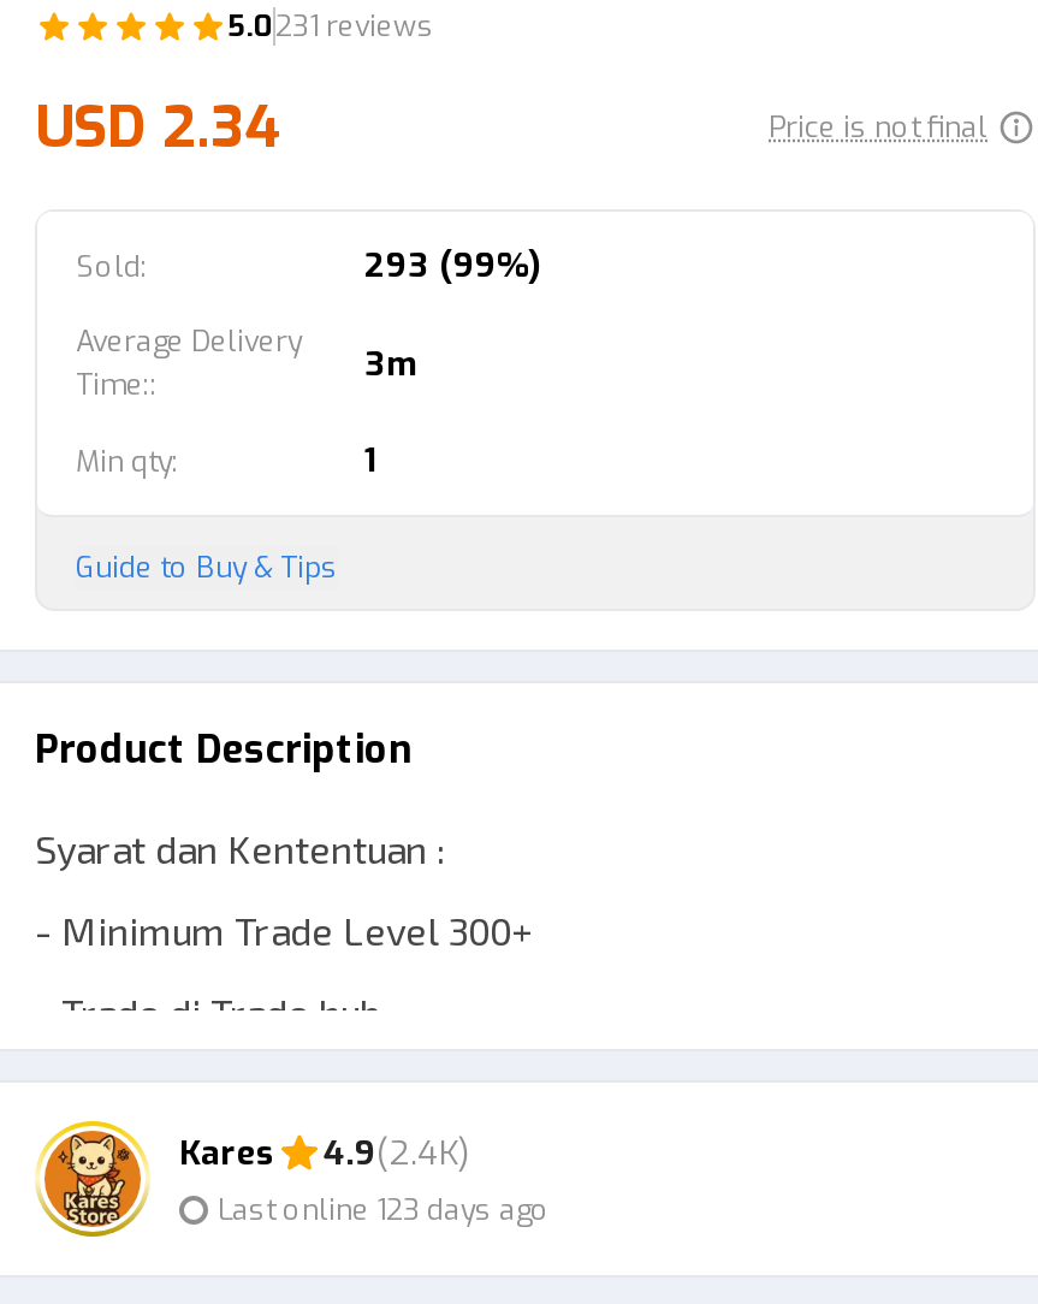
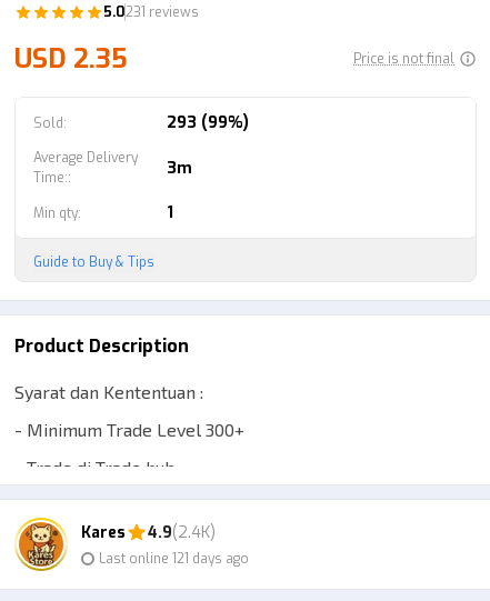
- USD 2.34
+ USD 2.35

- Last online 123 days ago
+ Last online 121 days ago
